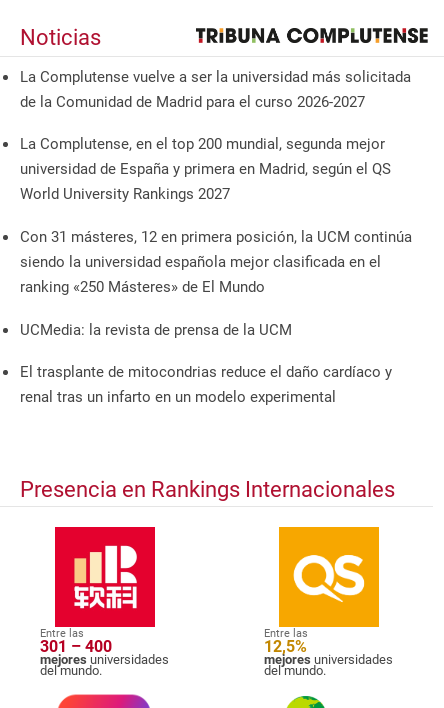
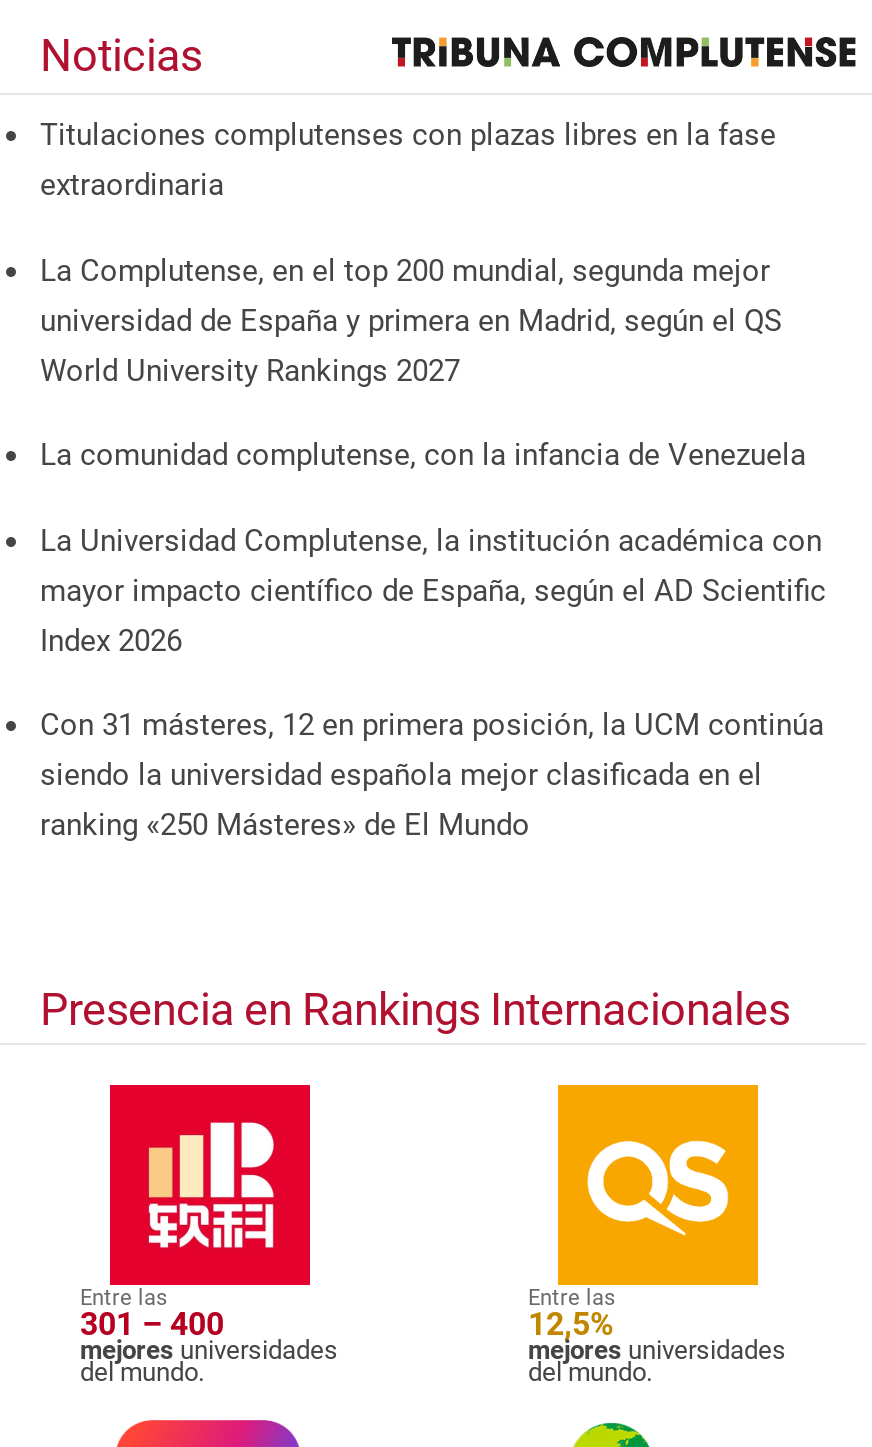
- La Complutense vuelve a ser la universidad más solicitada
- de la Comunidad de Madrid para el curso 2026-2027
+ Titulaciones complutenses con plazas libres en la fase
+ extraordinaria

+ La comunidad complutense, con la infancia de Venezuela
+ La Universidad Complutense, la institución académica con
+ mayor impacto científico de España, según el AD Scientific
+ Index 2026

moved down: Con 31 másteres, 12 en primera posición, la UCM continúa | siendo la universidad española mejor clasificada en el | ranking «250 Másteres» de El Mundo

- UCMedia: la revista de prensa de la UCM
- El trasplante de mitocondrias reduce el daño cardíaco y
- renal tras un infarto en un modelo experimental
